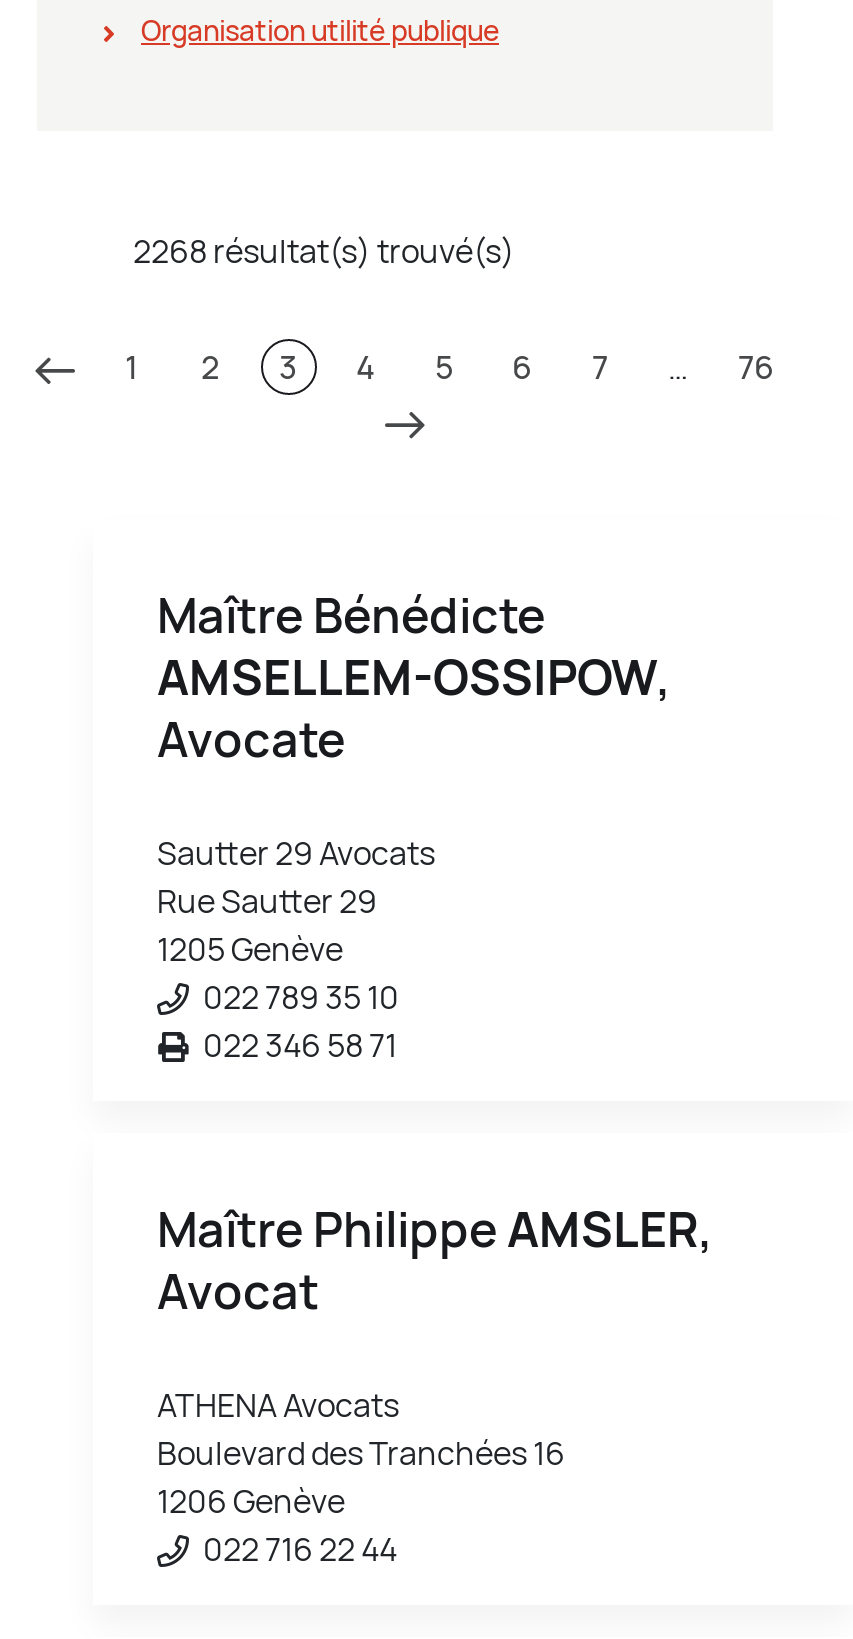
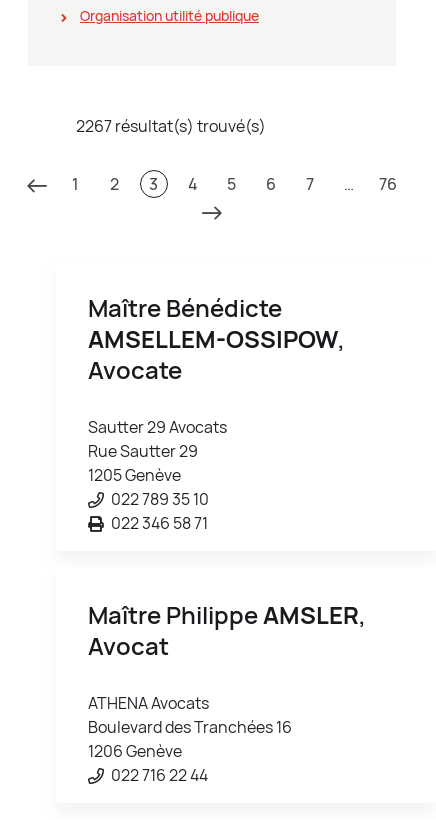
- 2268 résultat(s) trouvé(s)
+ 2267 résultat(s) trouvé(s)
